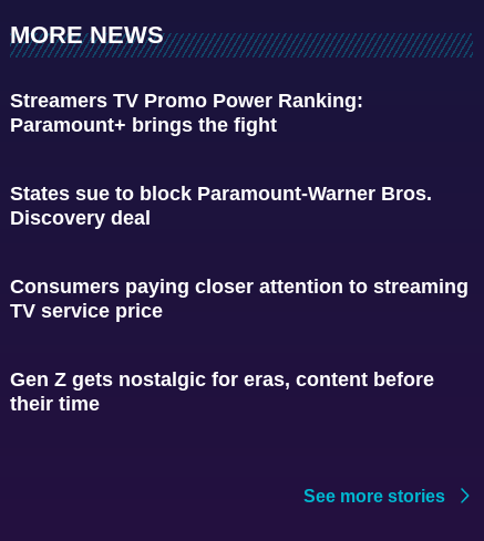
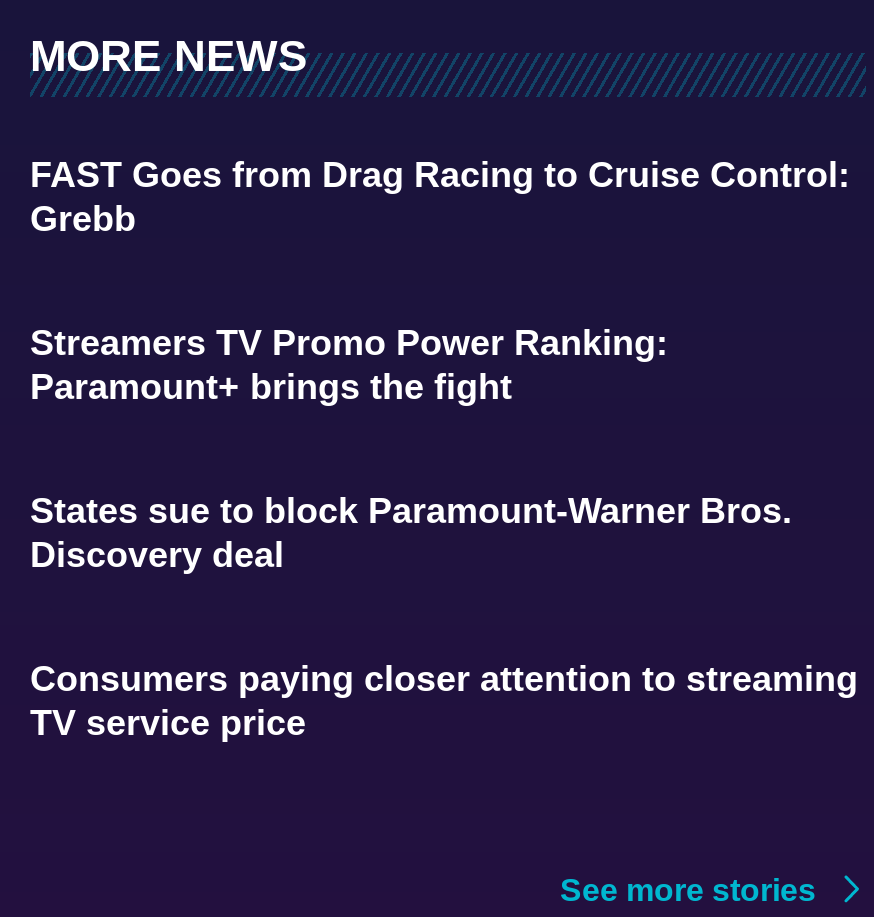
+ FAST Goes from Drag Racing to Cruise Control:
+ Grebb

moved down: Streamers TV Promo Power Ranking: | Paramount+ brings the fight | States sue to block Paramount-Warner Bros. | Discovery deal | Consumers paying closer attention to streaming | TV service price

- Gen Z gets nostalgic for eras, content before
- their time
